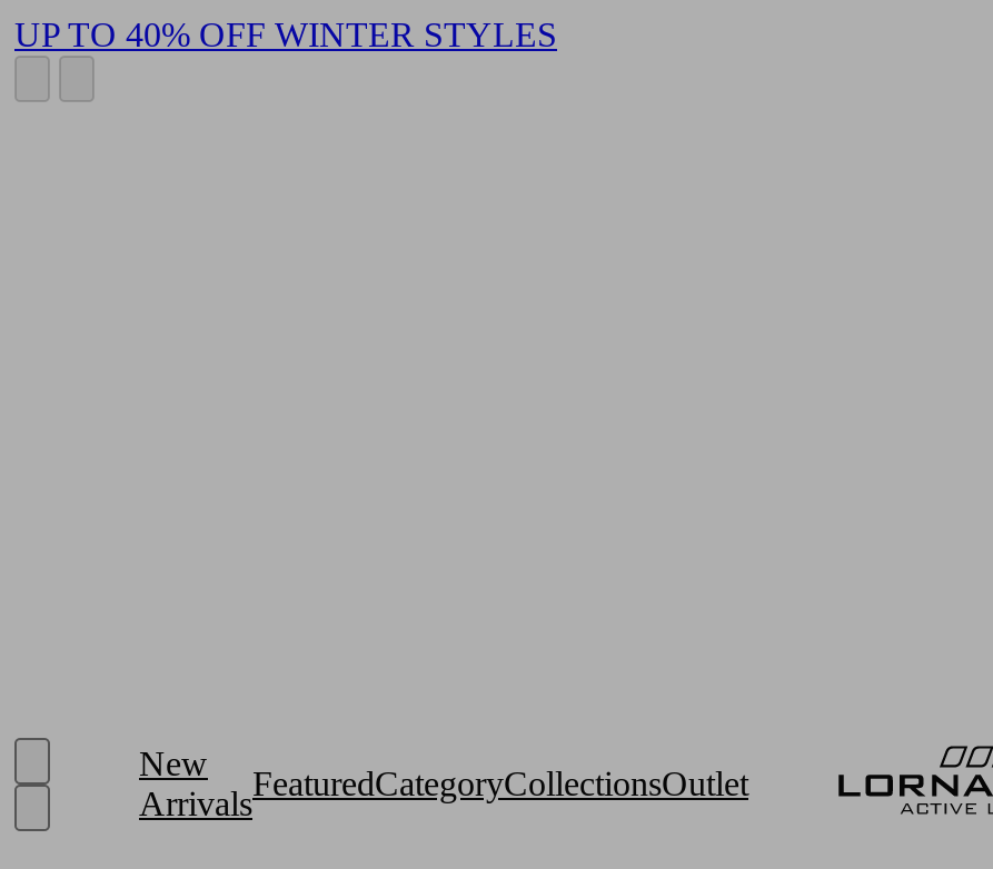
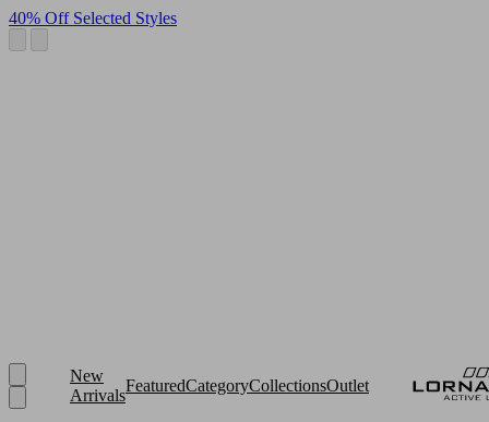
- UP TO 40% OFF WINTER STYLES
+ 40% Off Selected Styles
